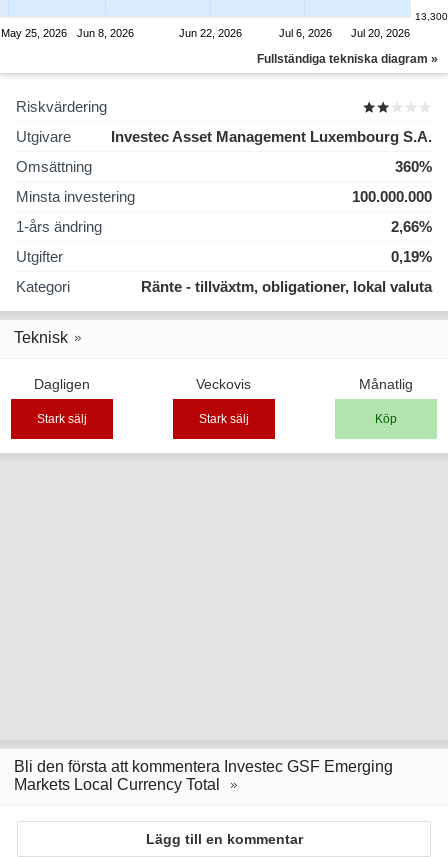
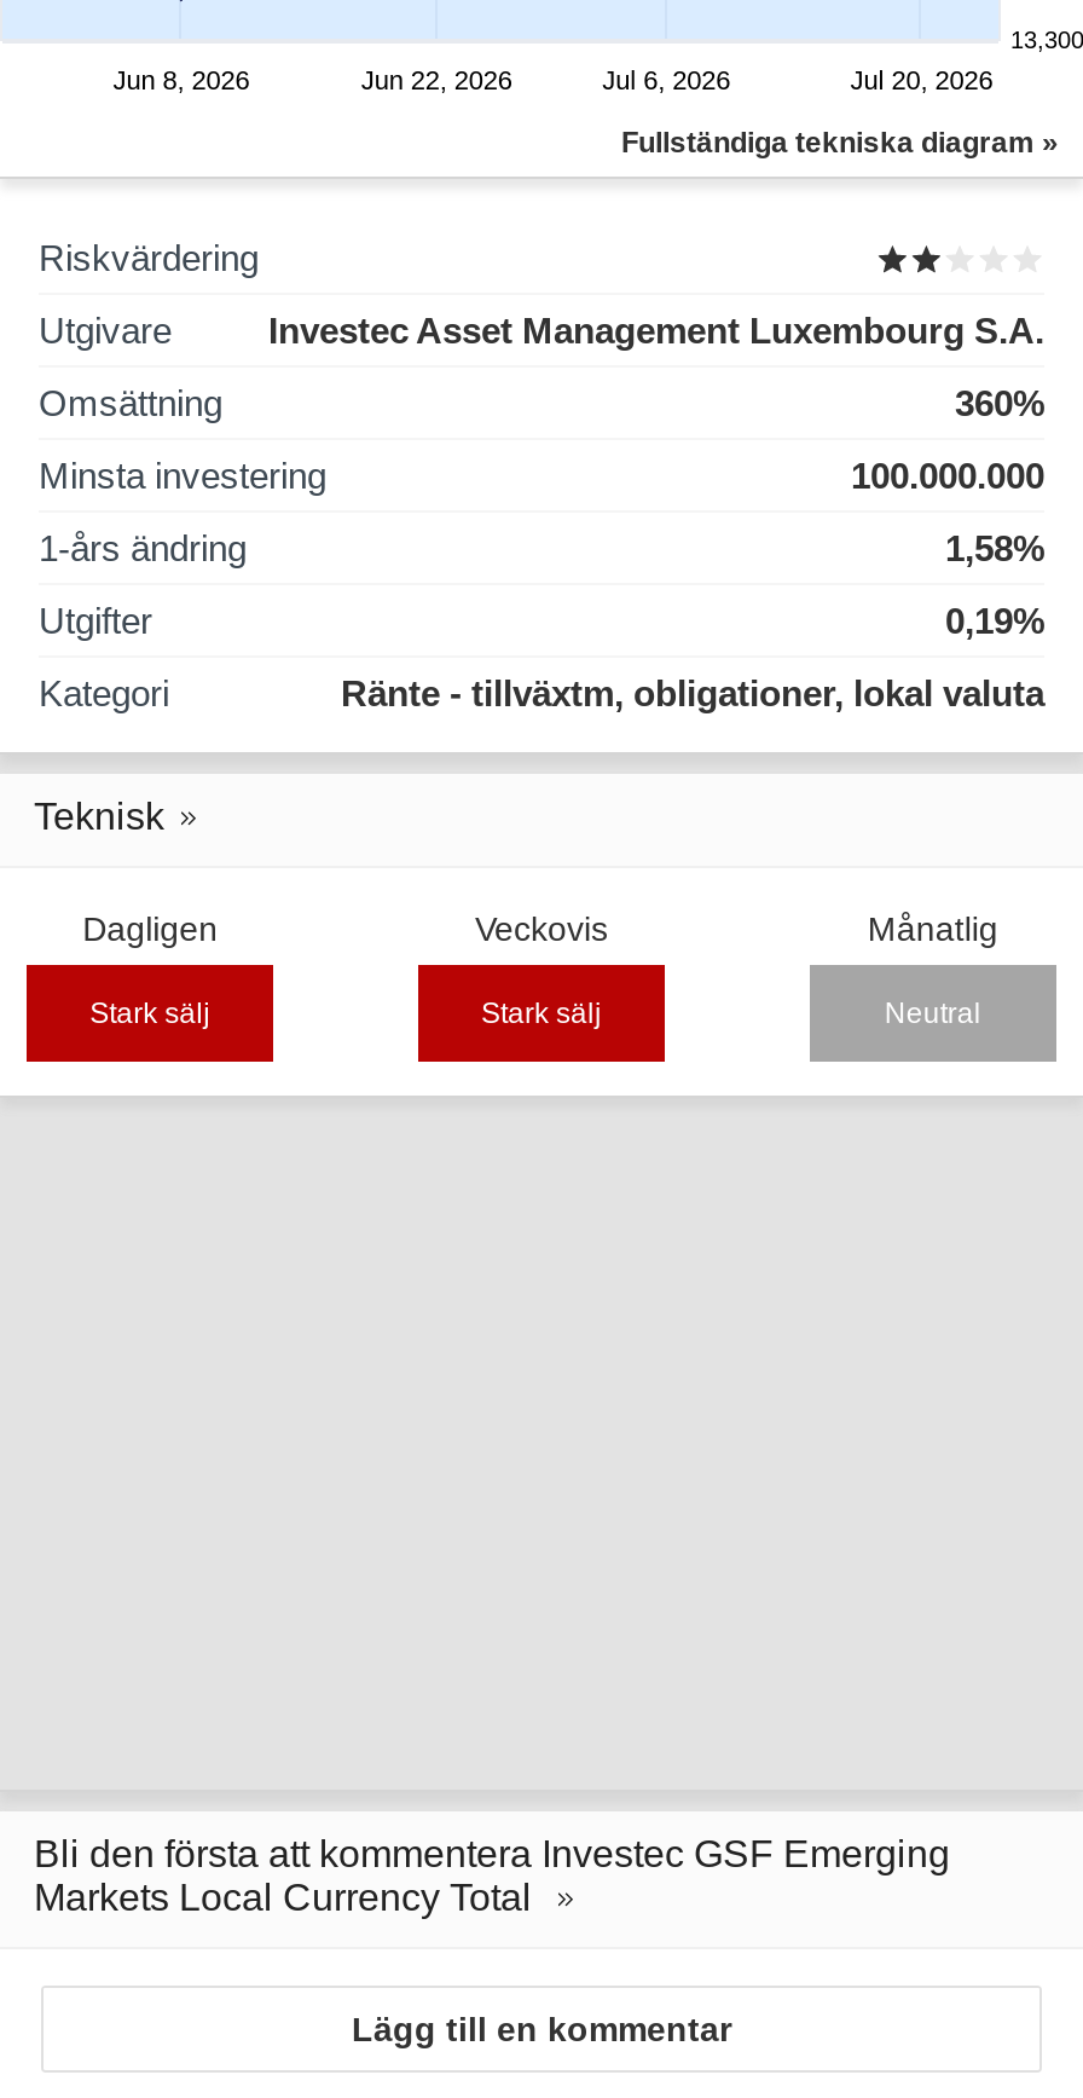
- May 25, 2026

- 2,66%
+ 1,58%

- Köp
+ Neutral
